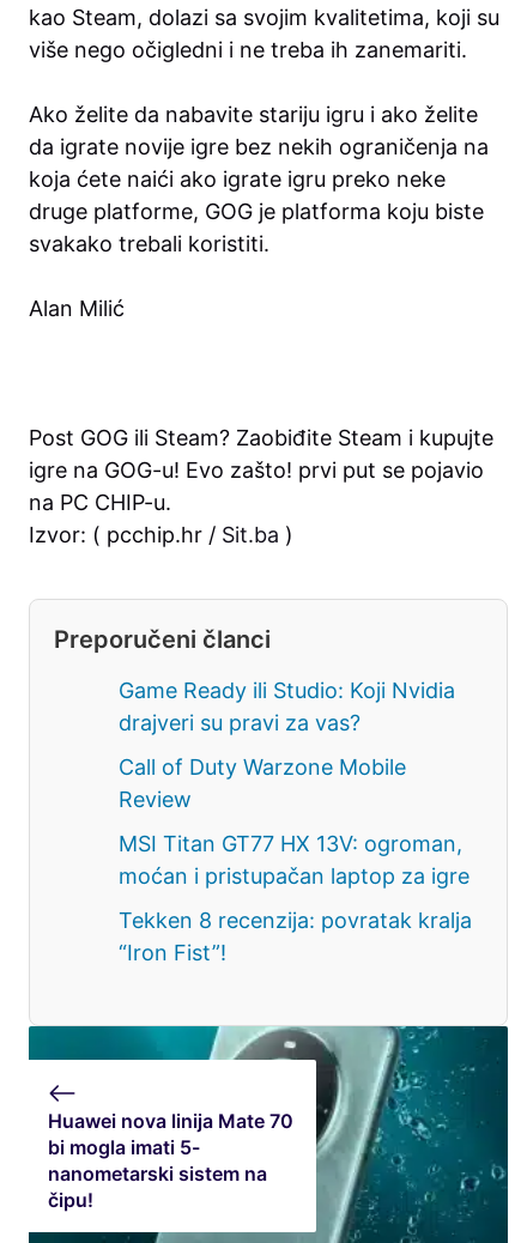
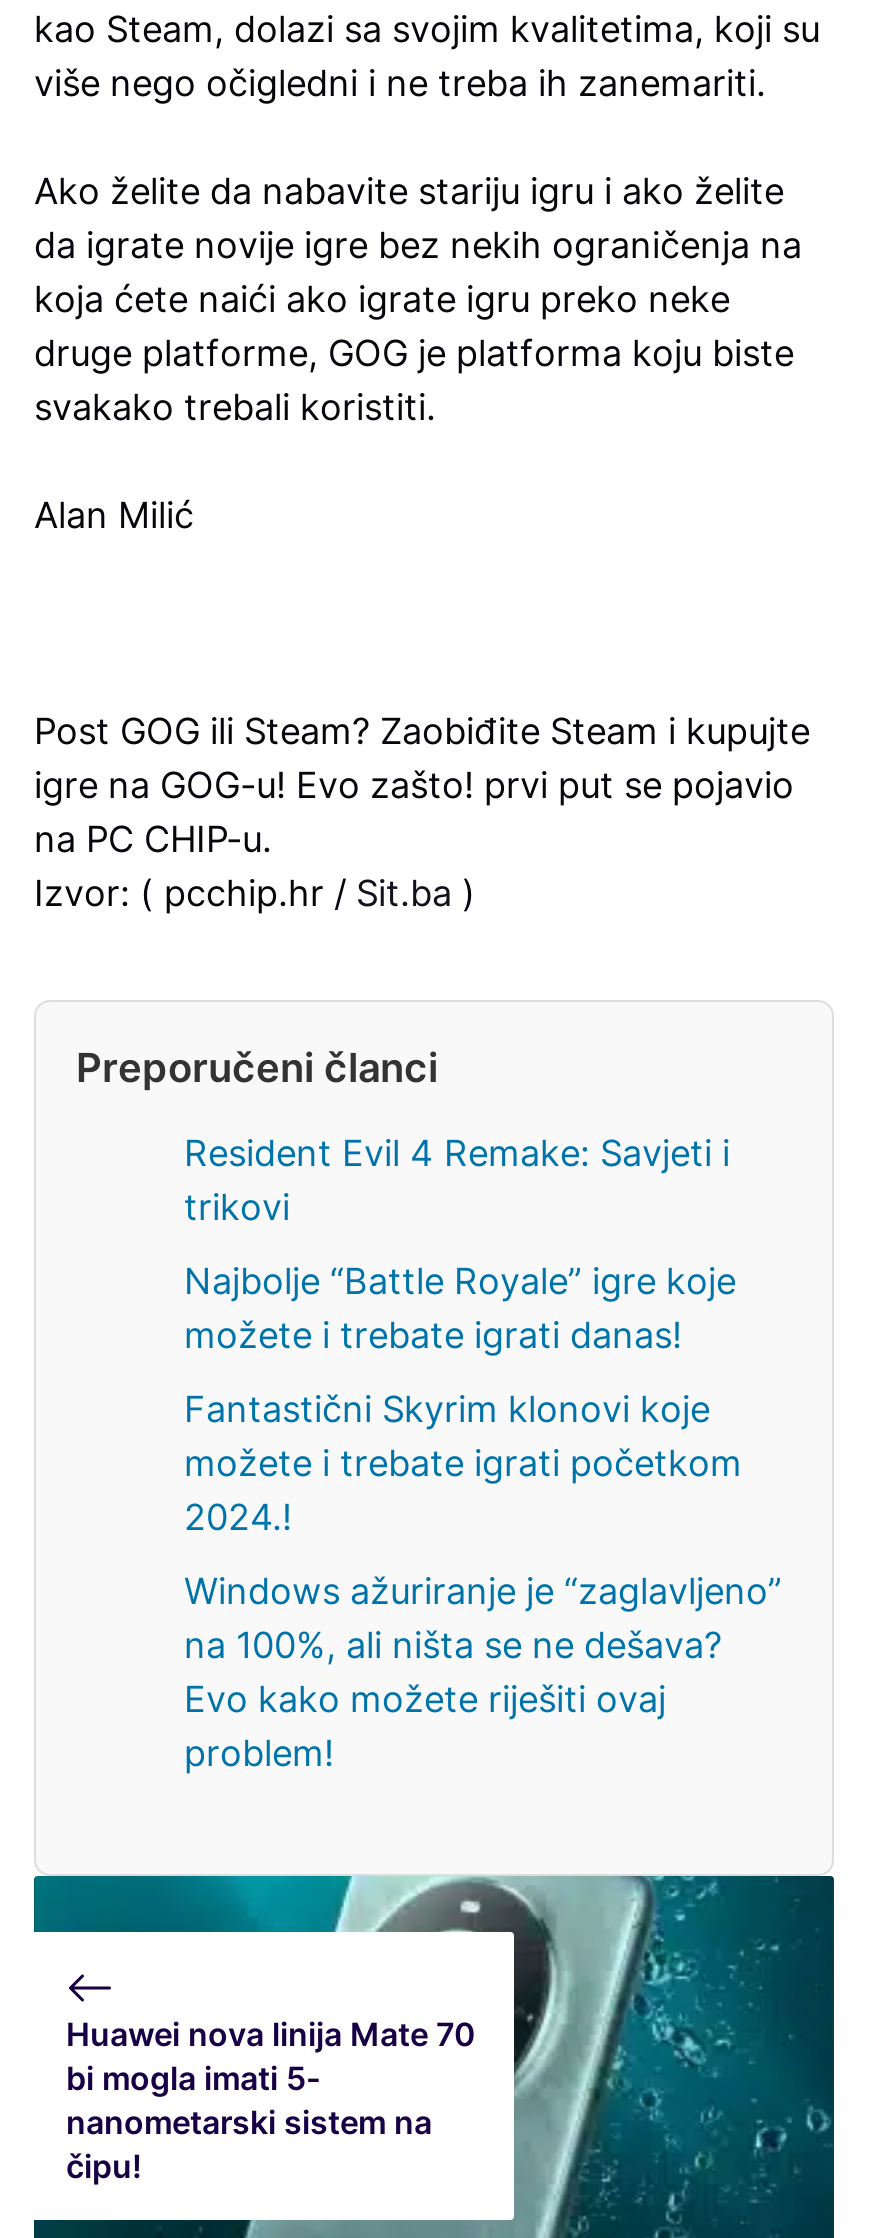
- Game Ready ili Studio: Koji Nvidia
- drajveri su pravi za vas?
+ Resident Evil 4 Remake: Savjeti i
+ trikovi

- Call of Duty Warzone Mobile
- Review
+ Najbolje “Battle Royale” igre koje
+ možete i trebate igrati danas!

- MSI Titan GT77 HX 13V: ogroman,
- moćan i pristupačan laptop za igre
+ Fantastični Skyrim klonovi koje
+ možete i trebate igrati početkom
+ 2024.!

- Tekken 8 recenzija: povratak kralja
- “Iron Fist”!
+ Windows ažuriranje je “zaglavljeno”
+ na 100%, ali ništa se ne dešava?
+ Evo kako možete riješiti ovaj
+ problem!
